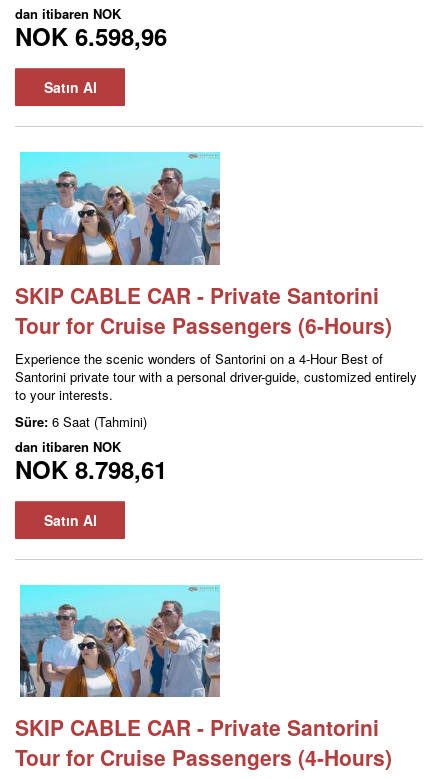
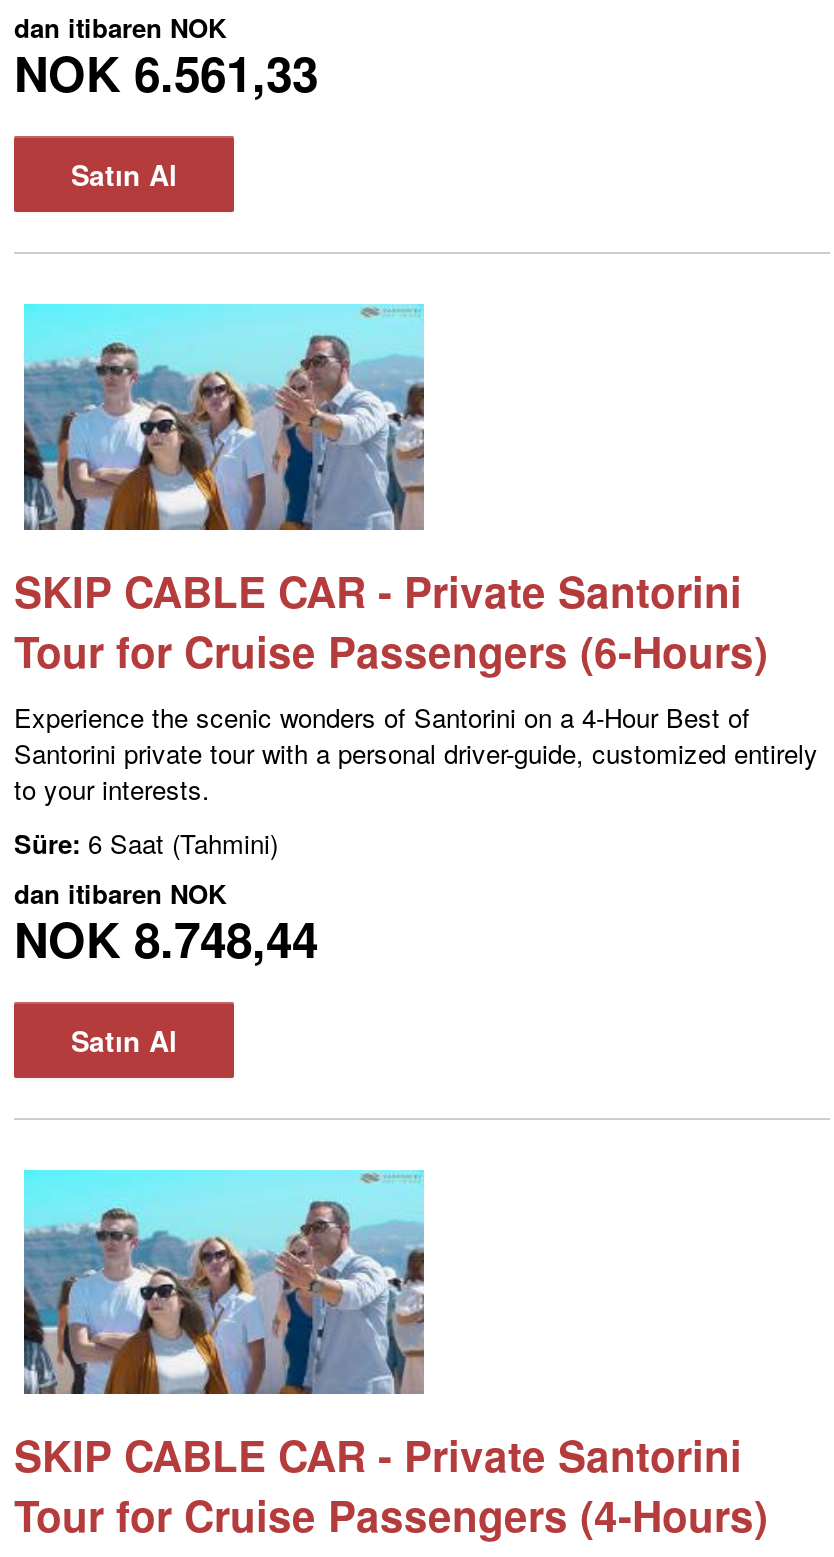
- NOK 6.598,96
+ NOK 6.561,33

- NOK 8.798,61
+ NOK 8.748,44
